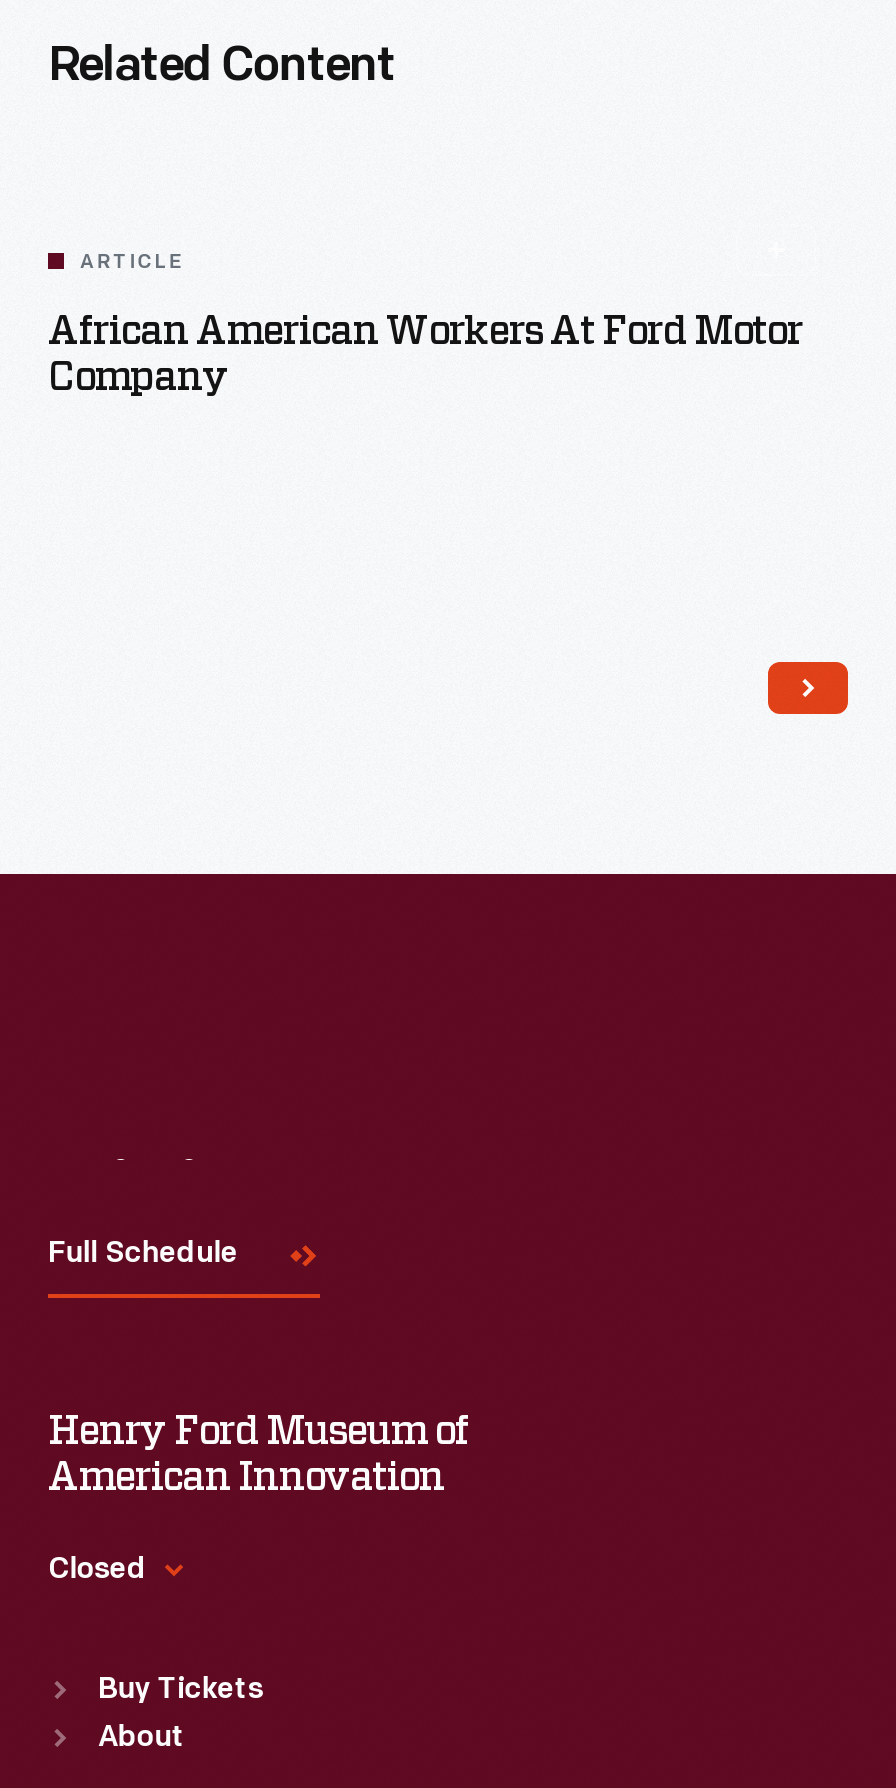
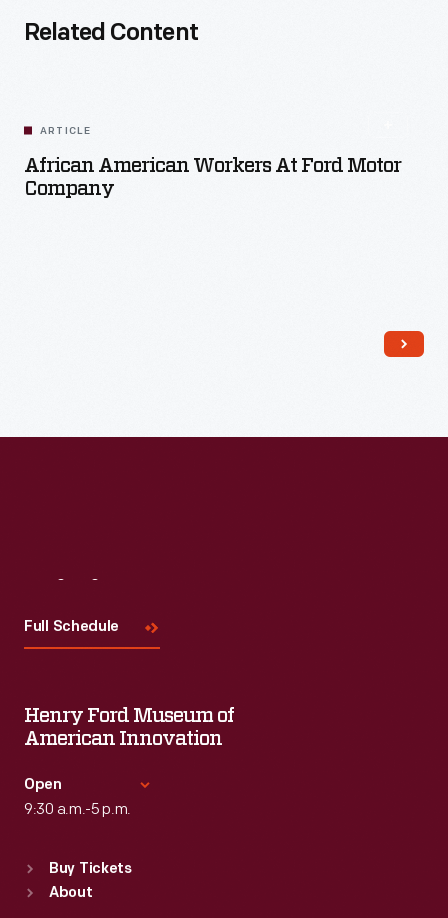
- Closed
+ Open
+ 9:30 a.m.-5 p.m.
